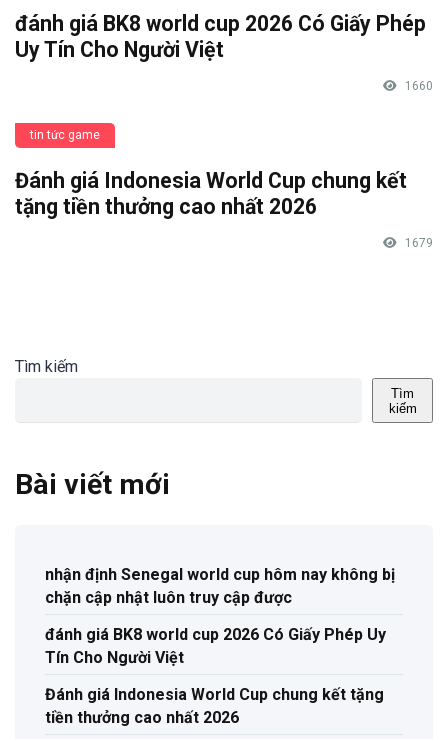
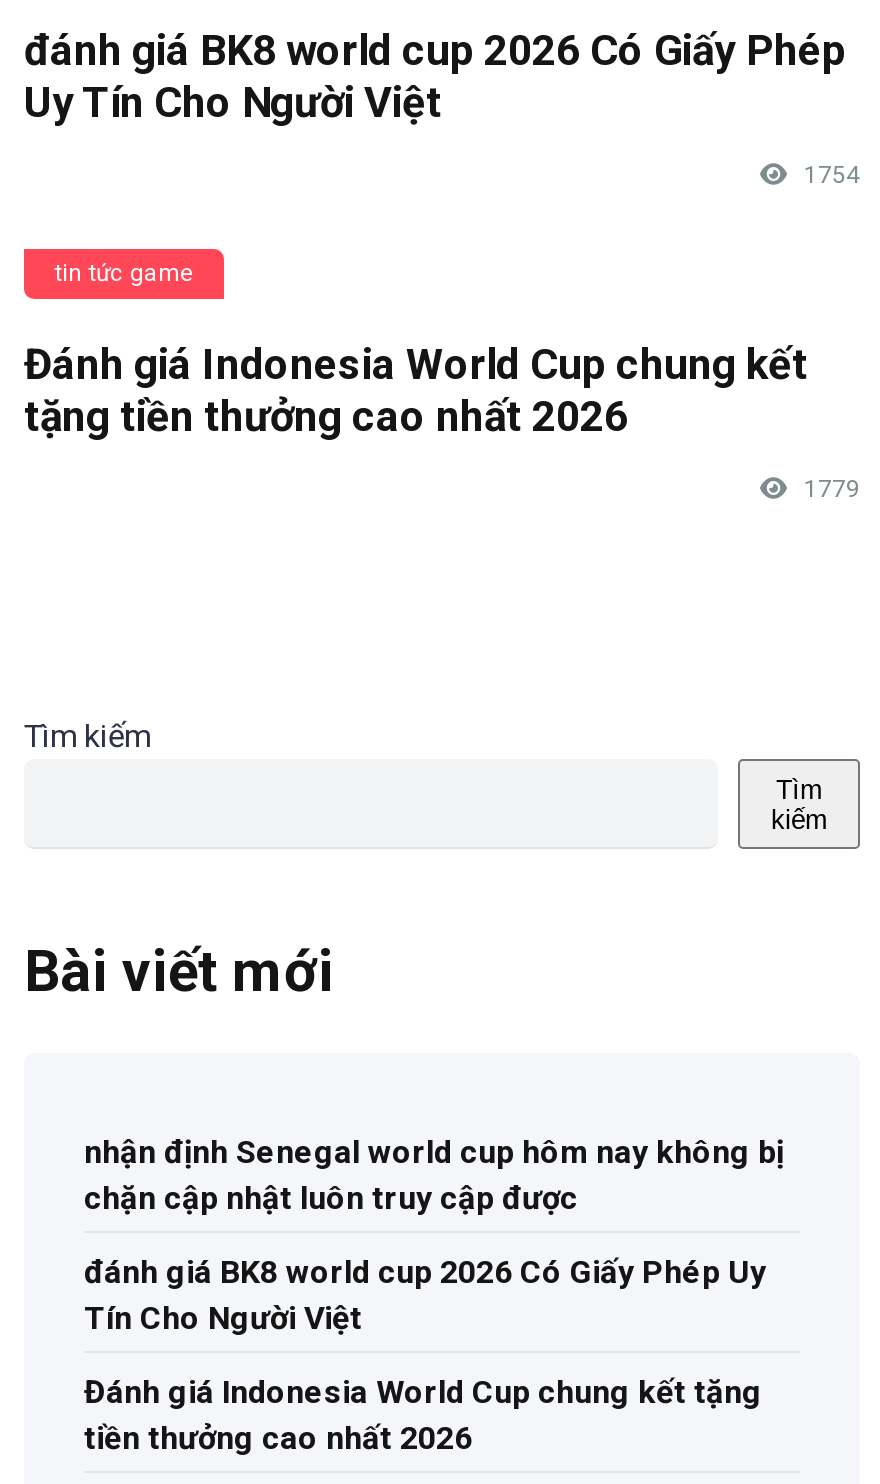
- 1660
+ 1754

- 1679
+ 1779
